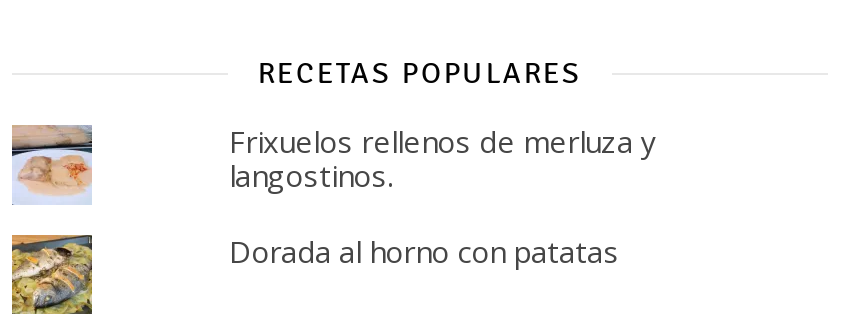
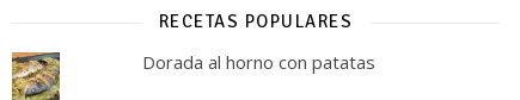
- [image]

- Frixuelos rellenos de merluza y
- langostinos.
